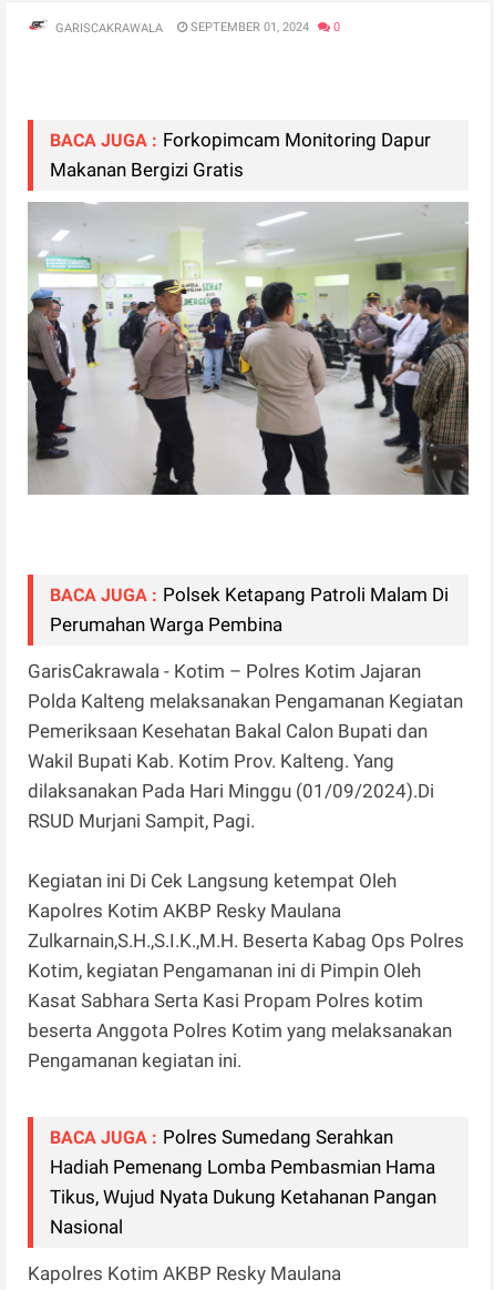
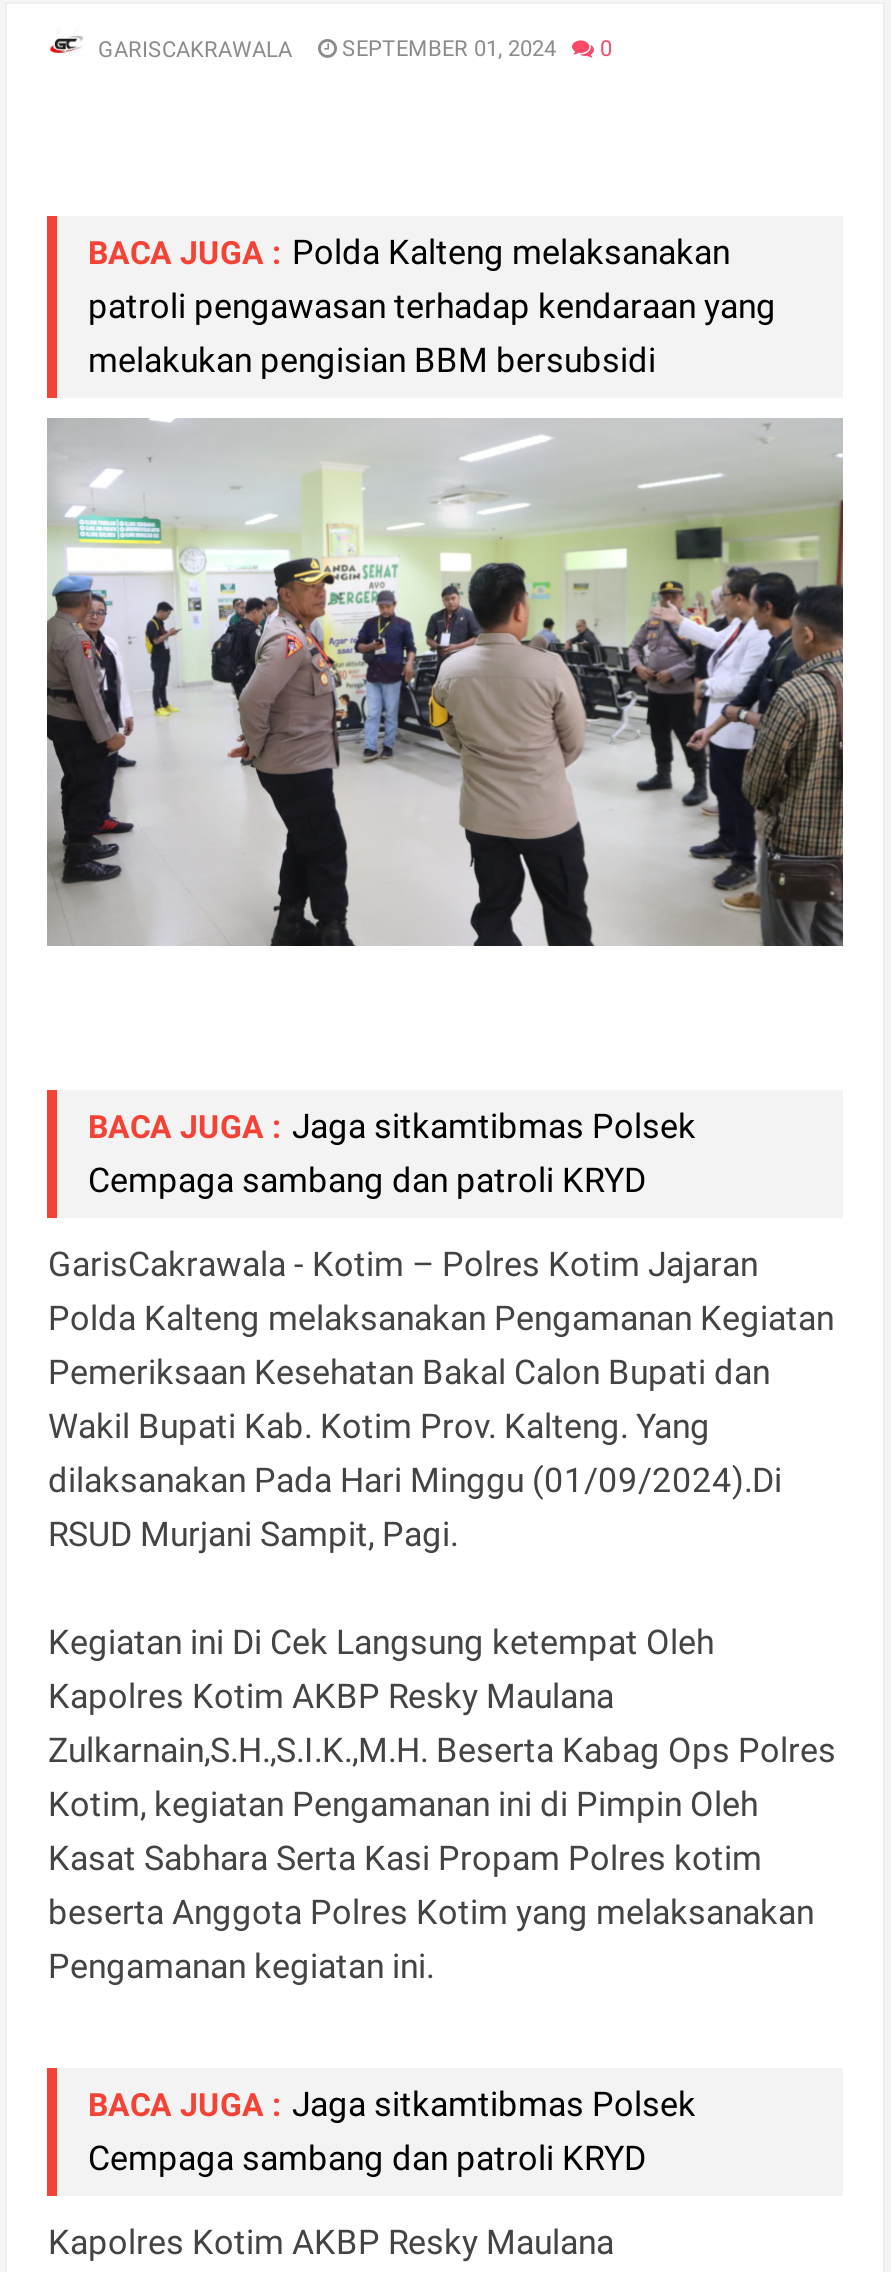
- BACA JUGA : Forkopimcam Monitoring Dapur
- Makanan Bergizi Gratis
+ BACA JUGA : Polda Kalteng melaksanakan
+ patroli pengawasan terhadap kendaraan yang
+ melakukan pengisian BBM bersubsidi

moved down: [image]

- BACA JUGA : Polsek Ketapang Patroli Malam Di
- Perumahan Warga Pembina
+ BACA JUGA : Jaga sitkamtibmas Polsek
+ Cempaga sambang dan patroli KRYD

moved down: GarisCakrawala - Kotim – Polres Kotim Jajaran | Polda Kalteng melaksanakan Pengamanan Kegiatan | Pemeriksaan Kesehatan Bakal Calon Bupati dan | ... | beserta Anggota Polres Kotim yang melaksanakan | Pengamanan kegiatan ini.

- BACA JUGA : Polres Sumedang Serahkan
- Hadiah Pemenang Lomba Pembasmian Hama
- Tikus, Wujud Nyata Dukung Ketahanan Pangan
- Nasional
+ BACA JUGA : Jaga sitkamtibmas Polsek
+ Cempaga sambang dan patroli KRYD
